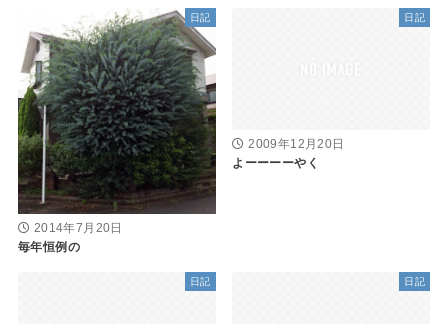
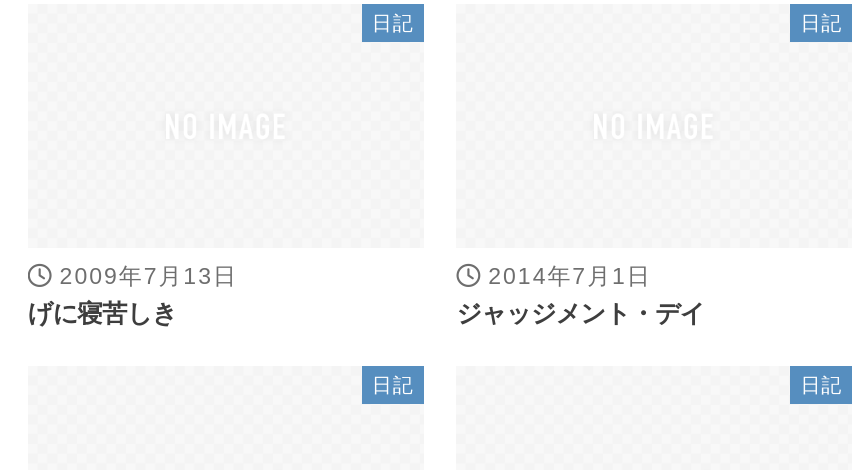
- [image]

- 2009年12月20日
- よーーーーやく
+ 2014年7月1日
+ ジャッジメント・デイ

- 2014年7月20日
- 毎年恒例の
+ 2009年7月13日
+ げに寝苦しき
